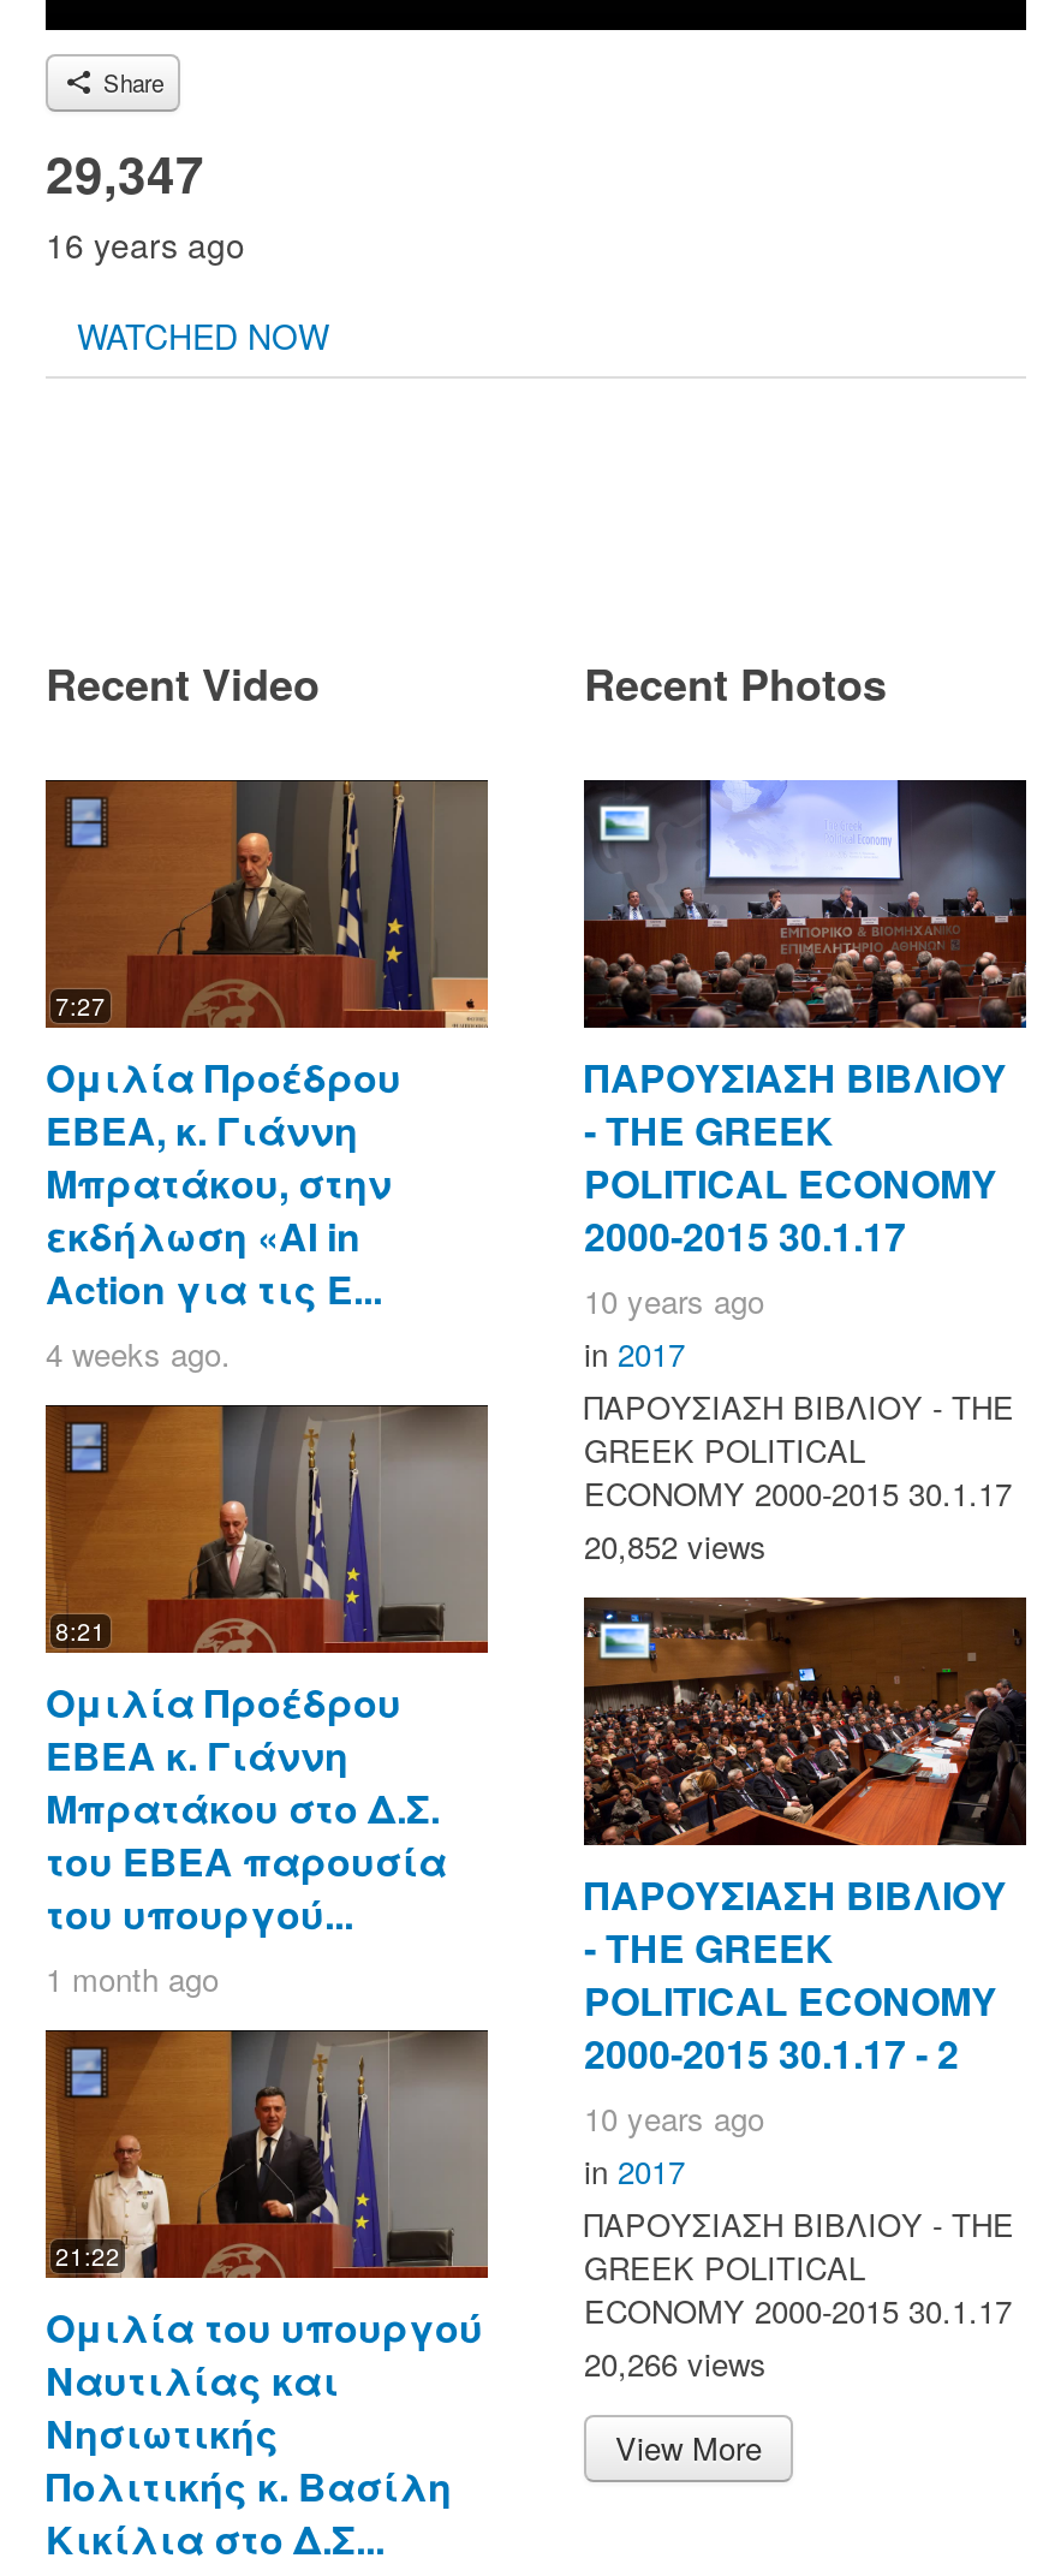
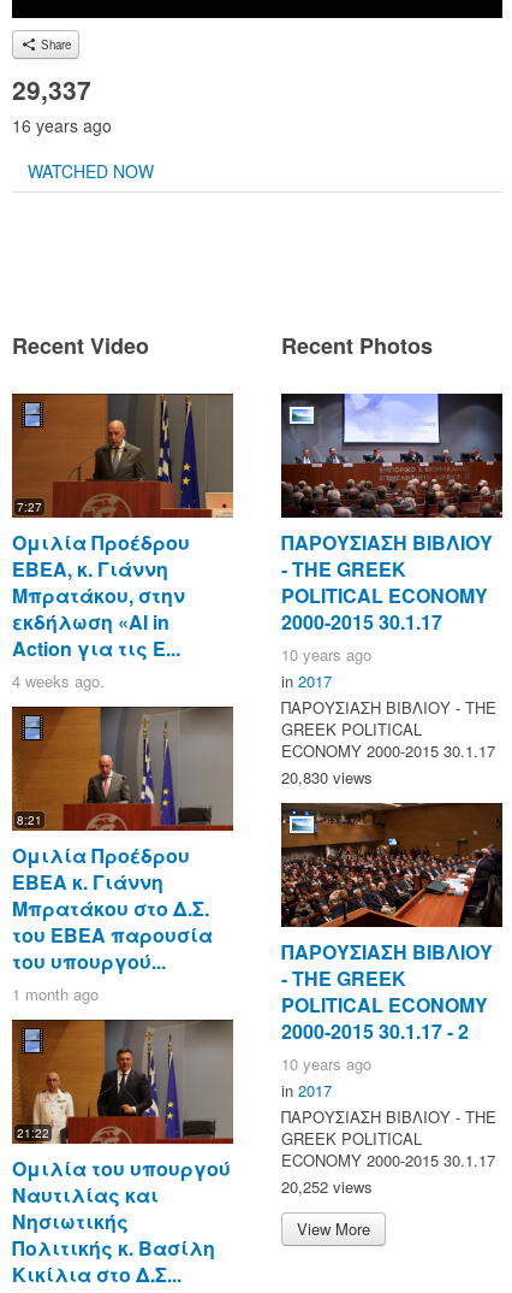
- 29,347
+ 29,337

- 20,852 views
+ 20,830 views

- 20,266 views
+ 20,252 views
